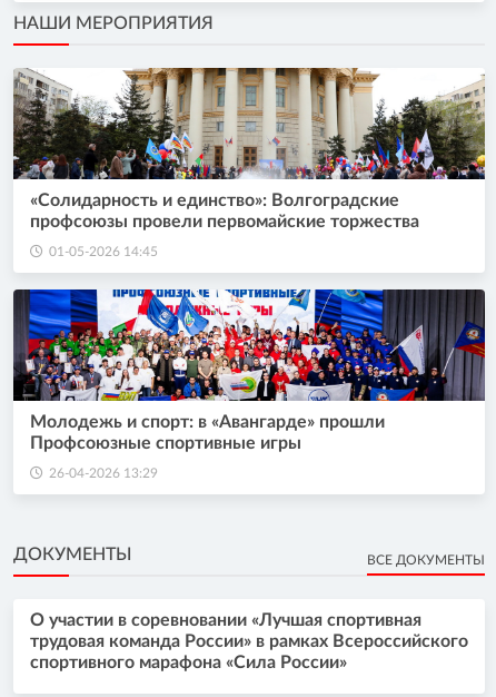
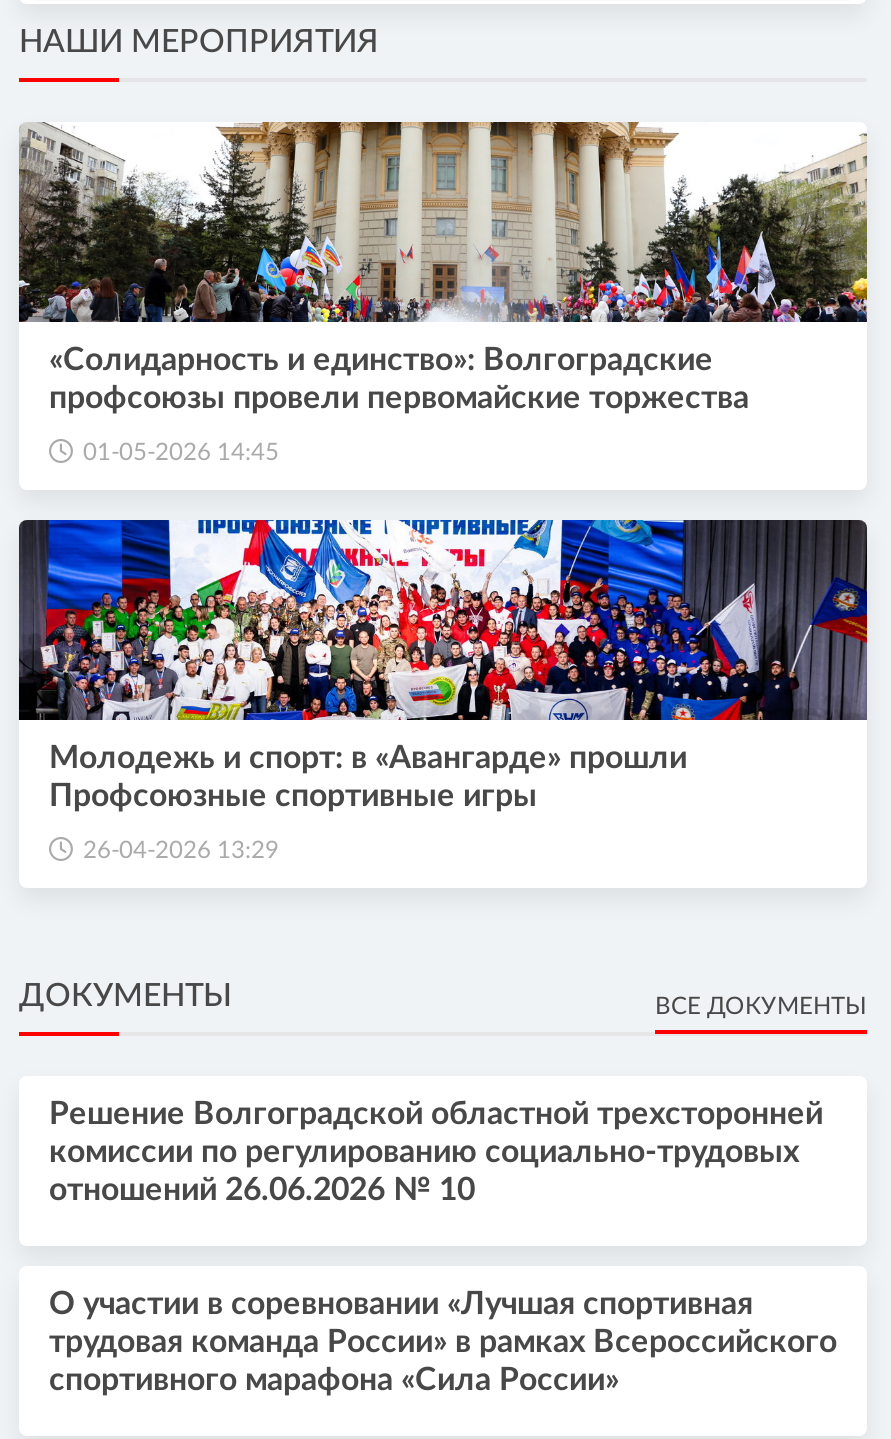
+ Решение Волгоградской областной трехсторонней
+ комиссии по регулированию социально-трудовых
+ отношений 26.06.2026 № 10
